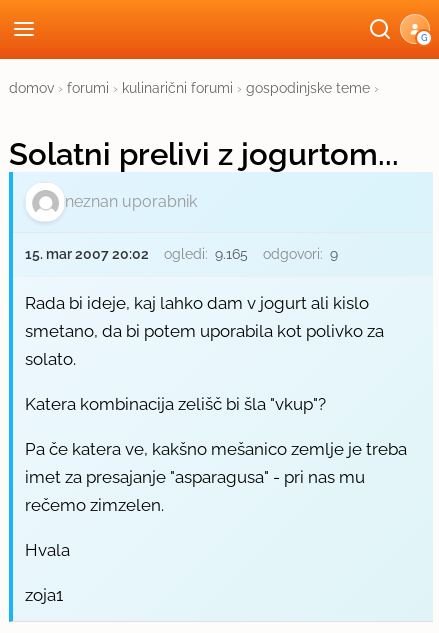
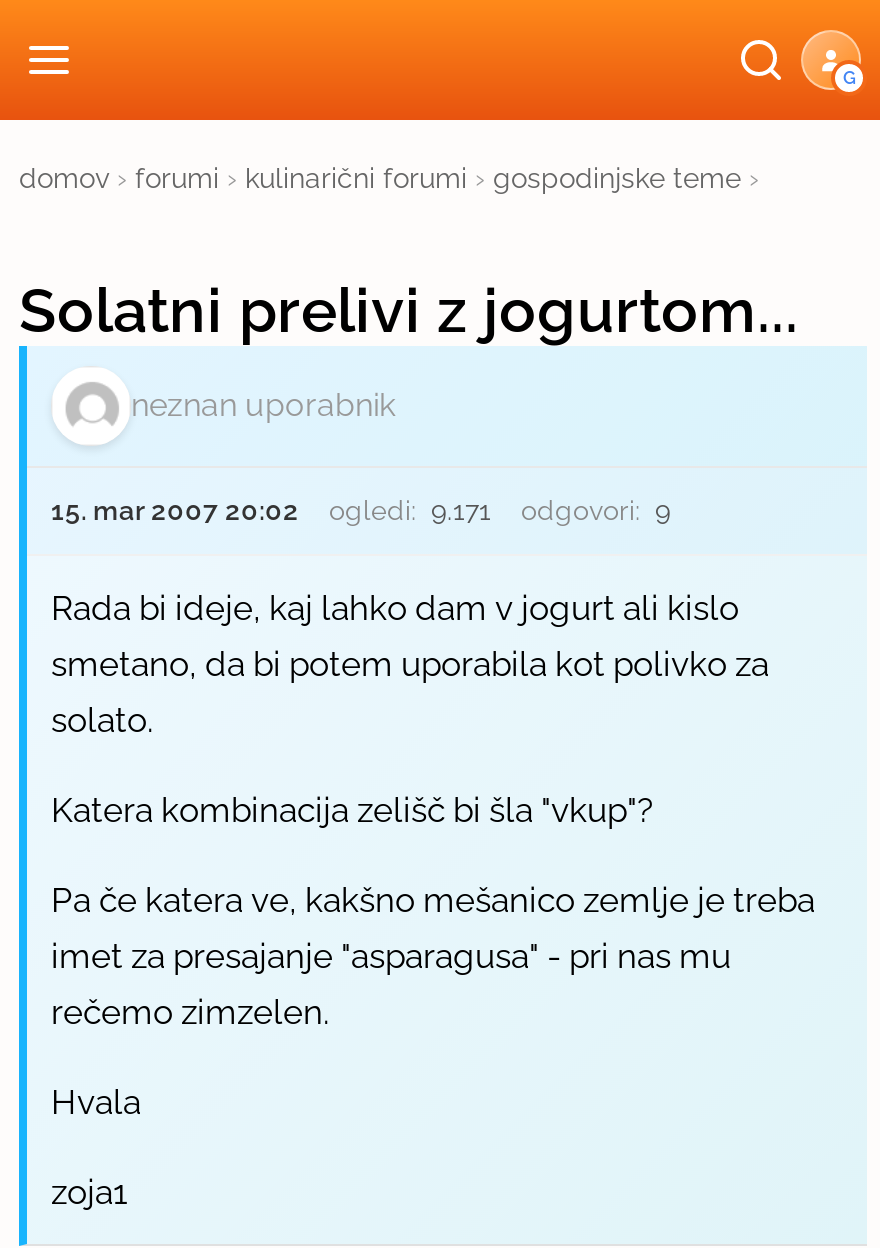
- 15. mar 2007 20:02 ogledi: 9.165 odgovori: 9
+ 15. mar 2007 20:02 ogledi: 9.171 odgovori: 9
